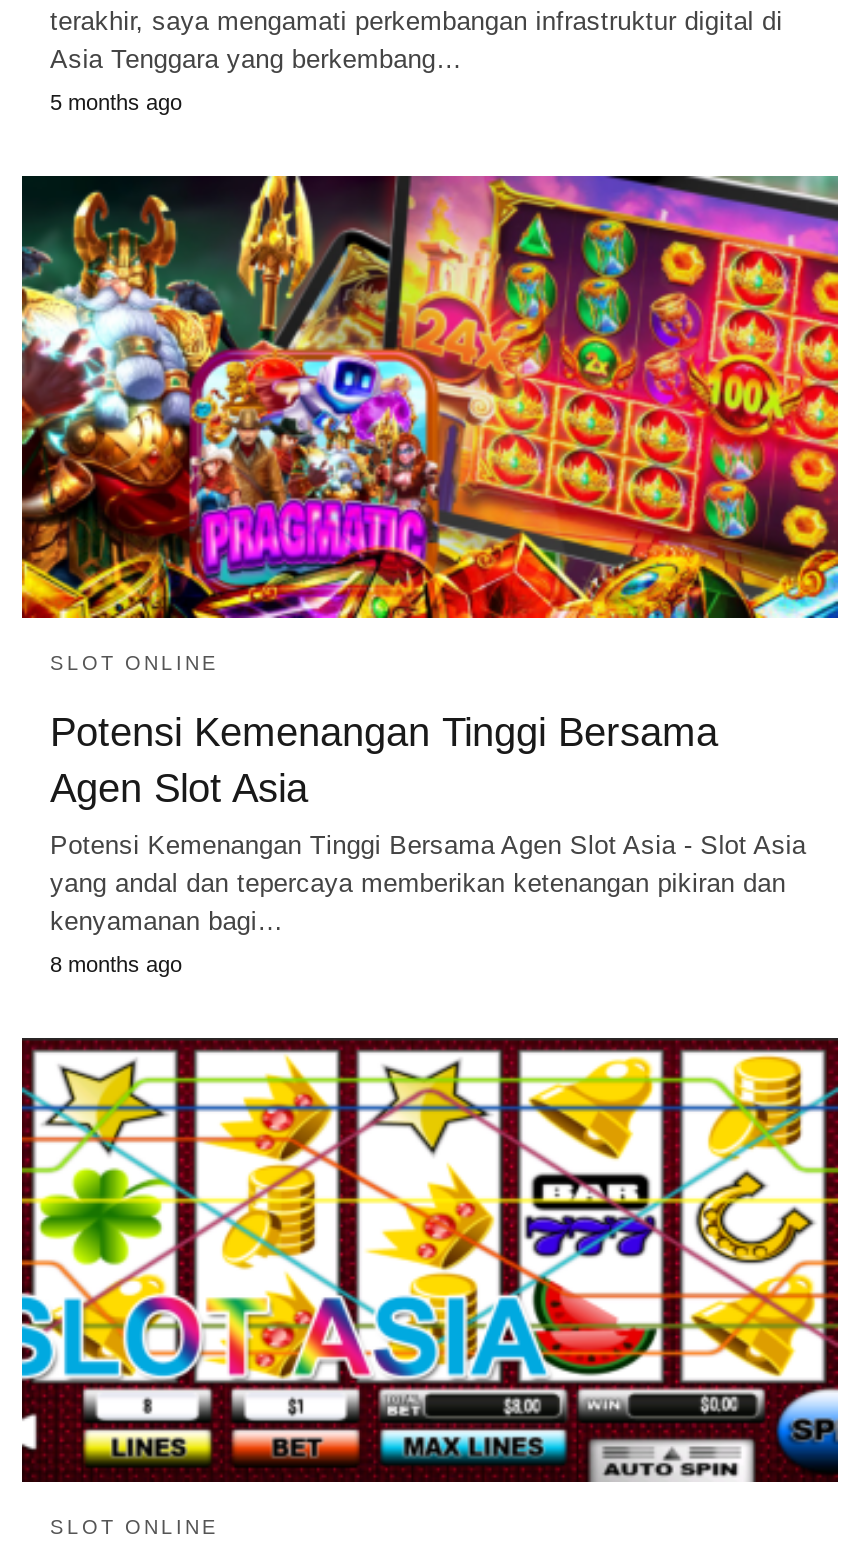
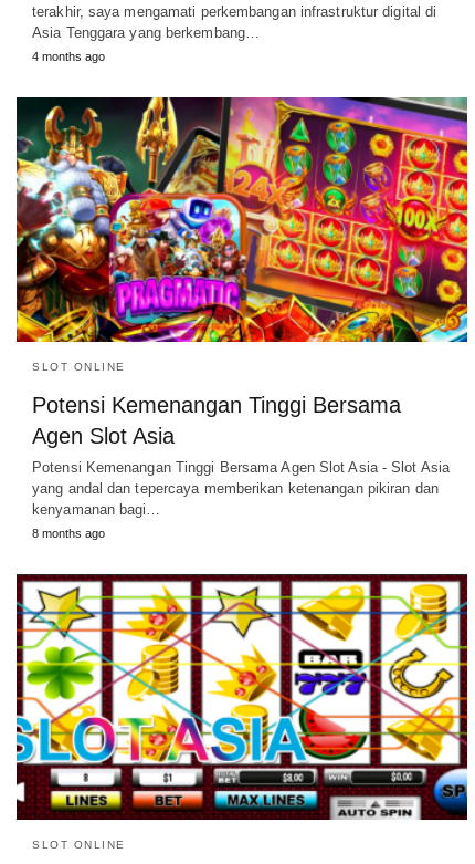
- 5 months ago
+ 4 months ago
